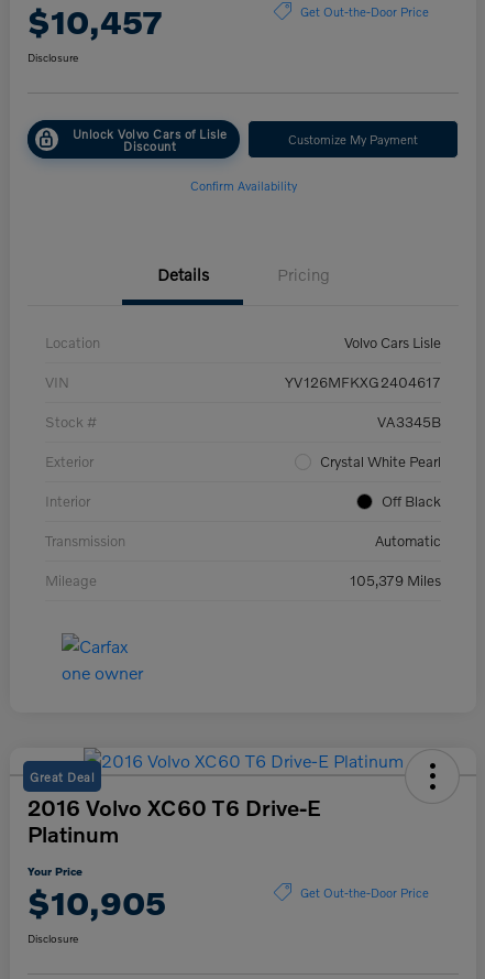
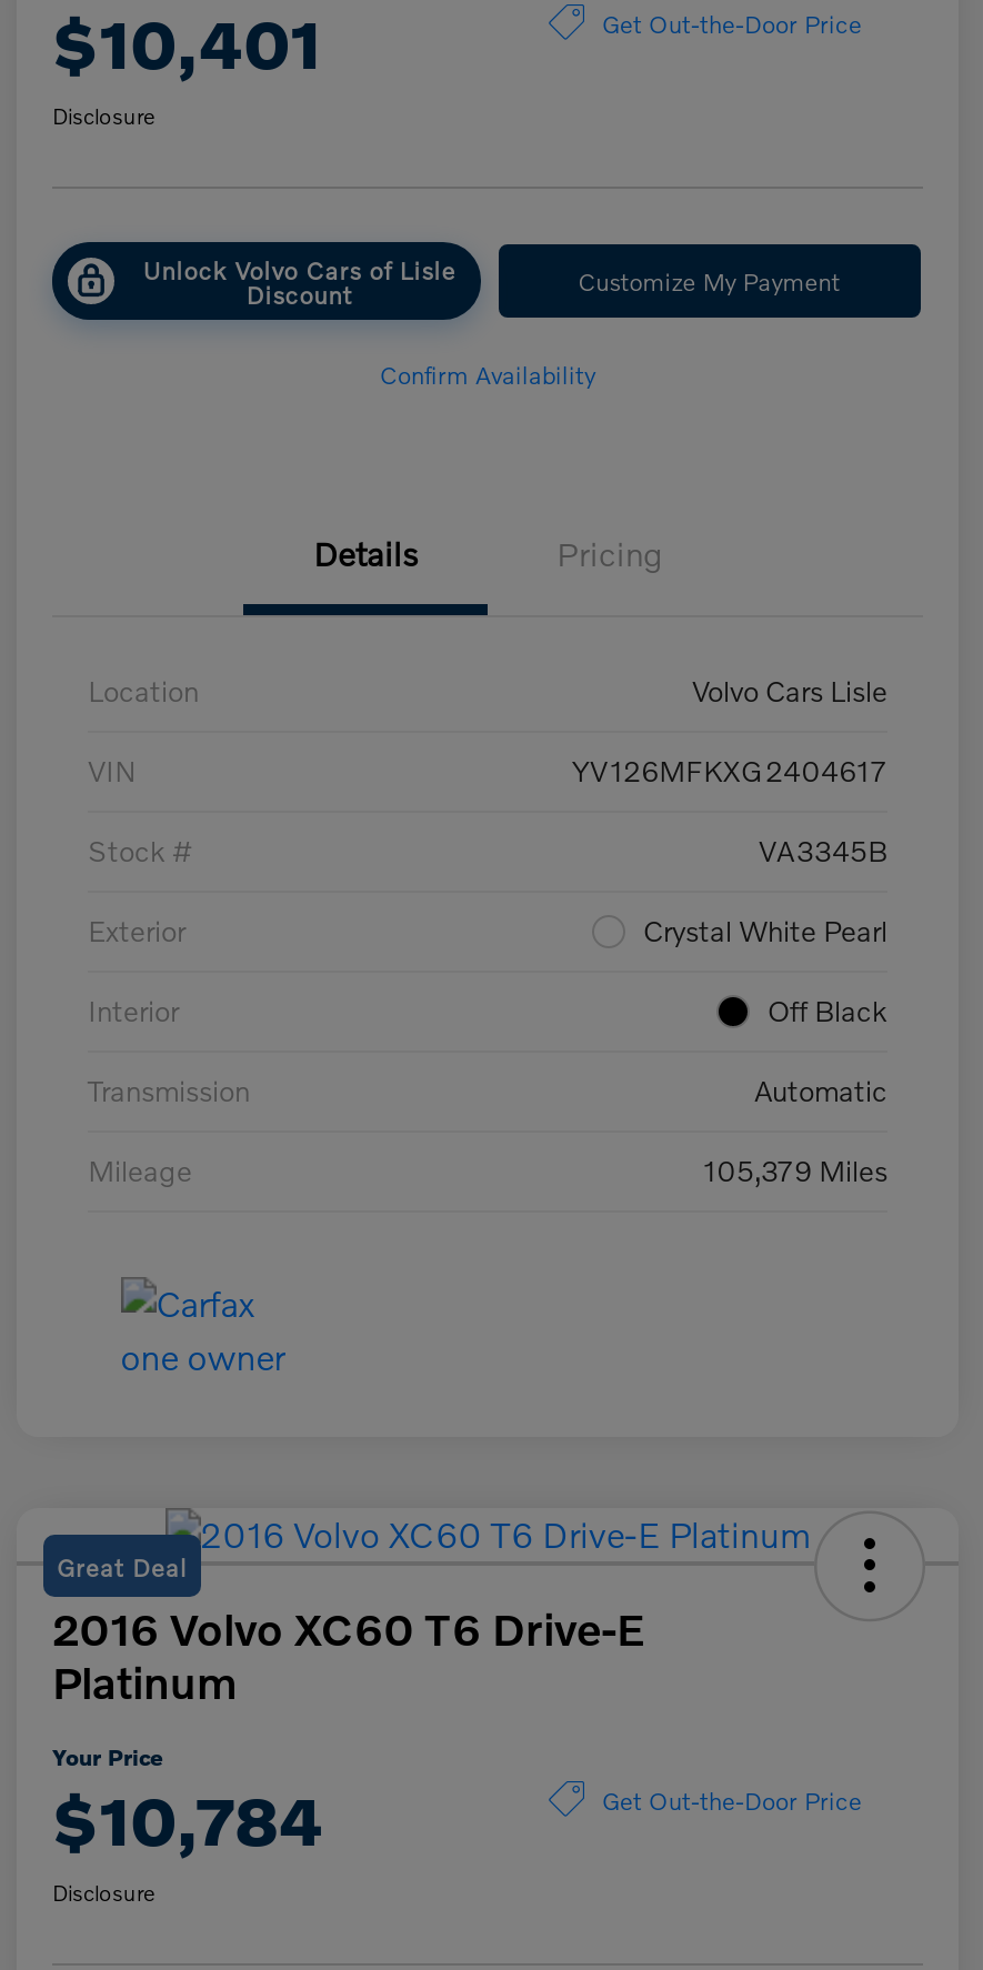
- $10,457
+ $10,401

- $10,905
+ $10,784
